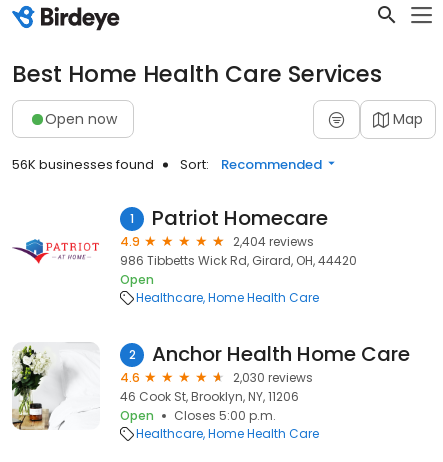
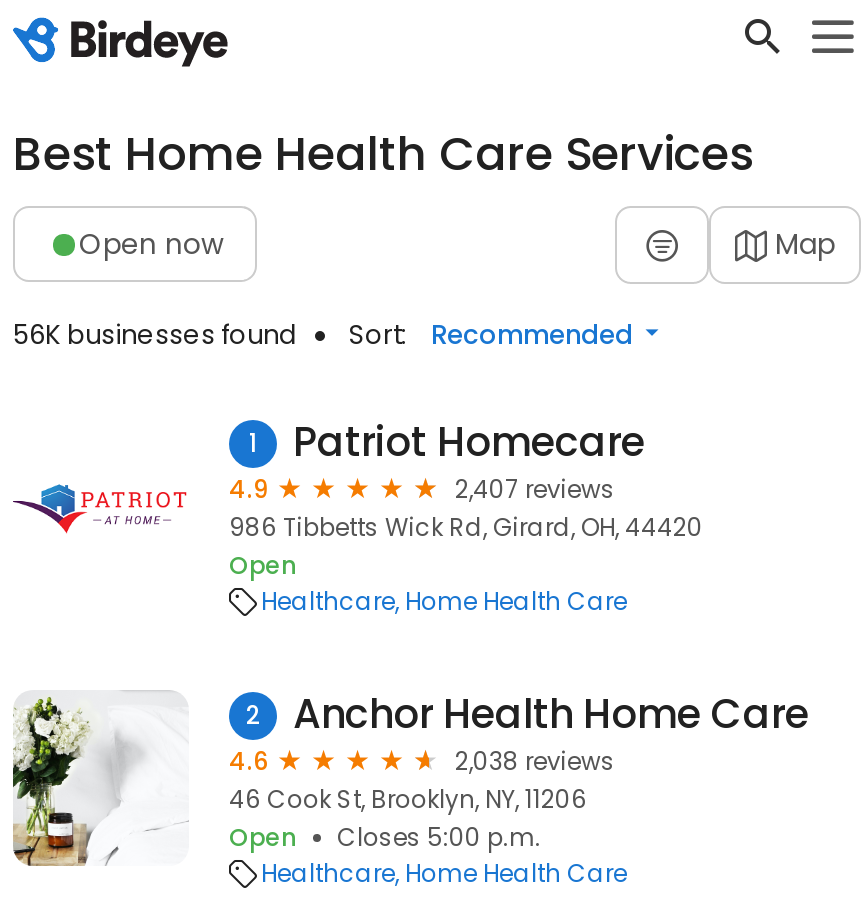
- 2,404 reviews
+ 2,407 reviews

- 2,030 reviews
+ 2,038 reviews
